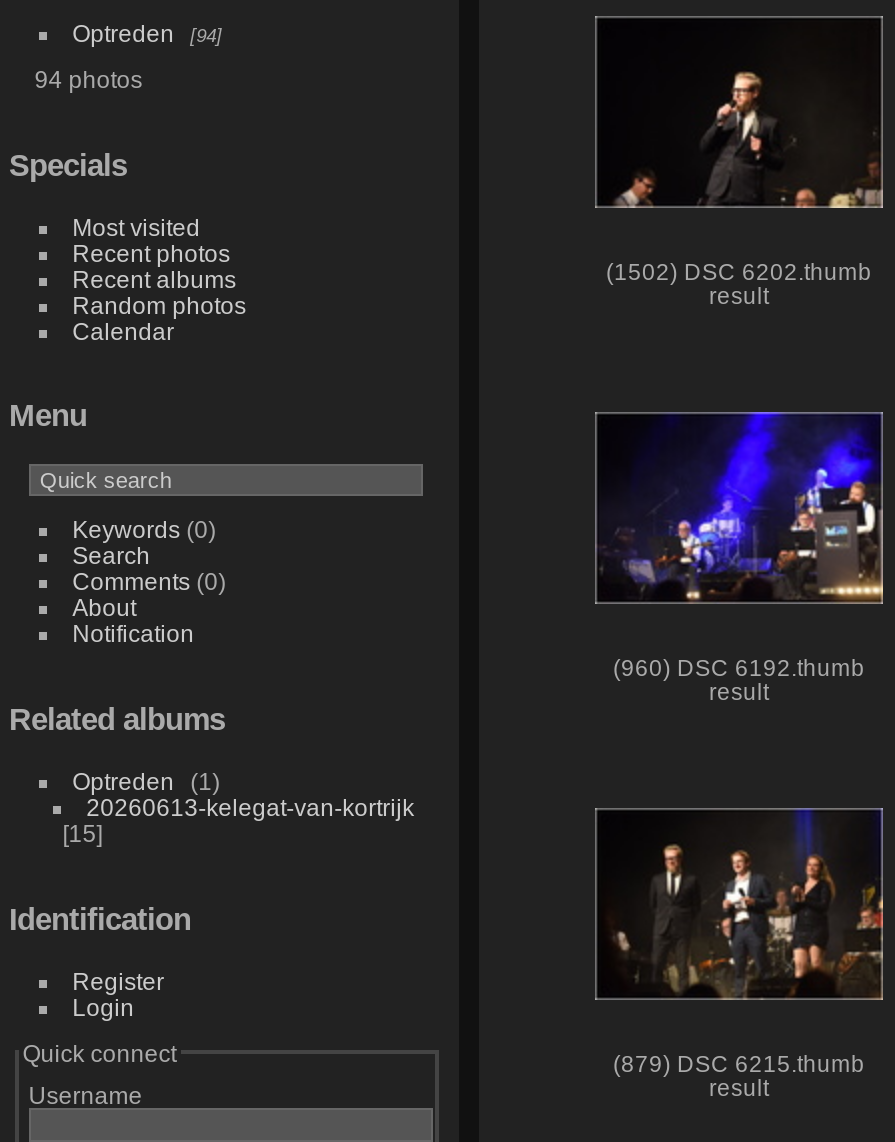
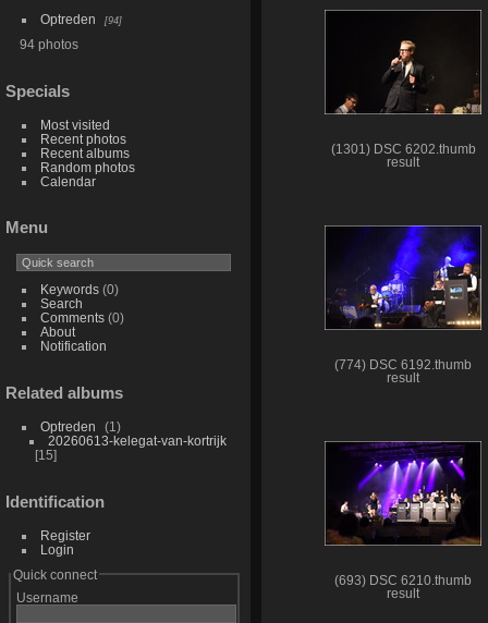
- (1502) DSC 6202.thumb
+ (1301) DSC 6202.thumb

- (960) DSC 6192.thumb
+ (774) DSC 6192.thumb

- [image]
- (879) DSC 6215.thumb
+ [image]
+ (693) DSC 6210.thumb
